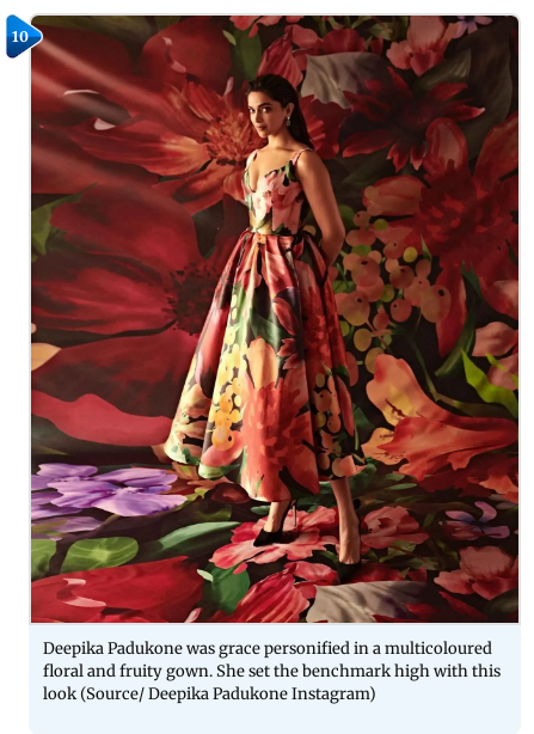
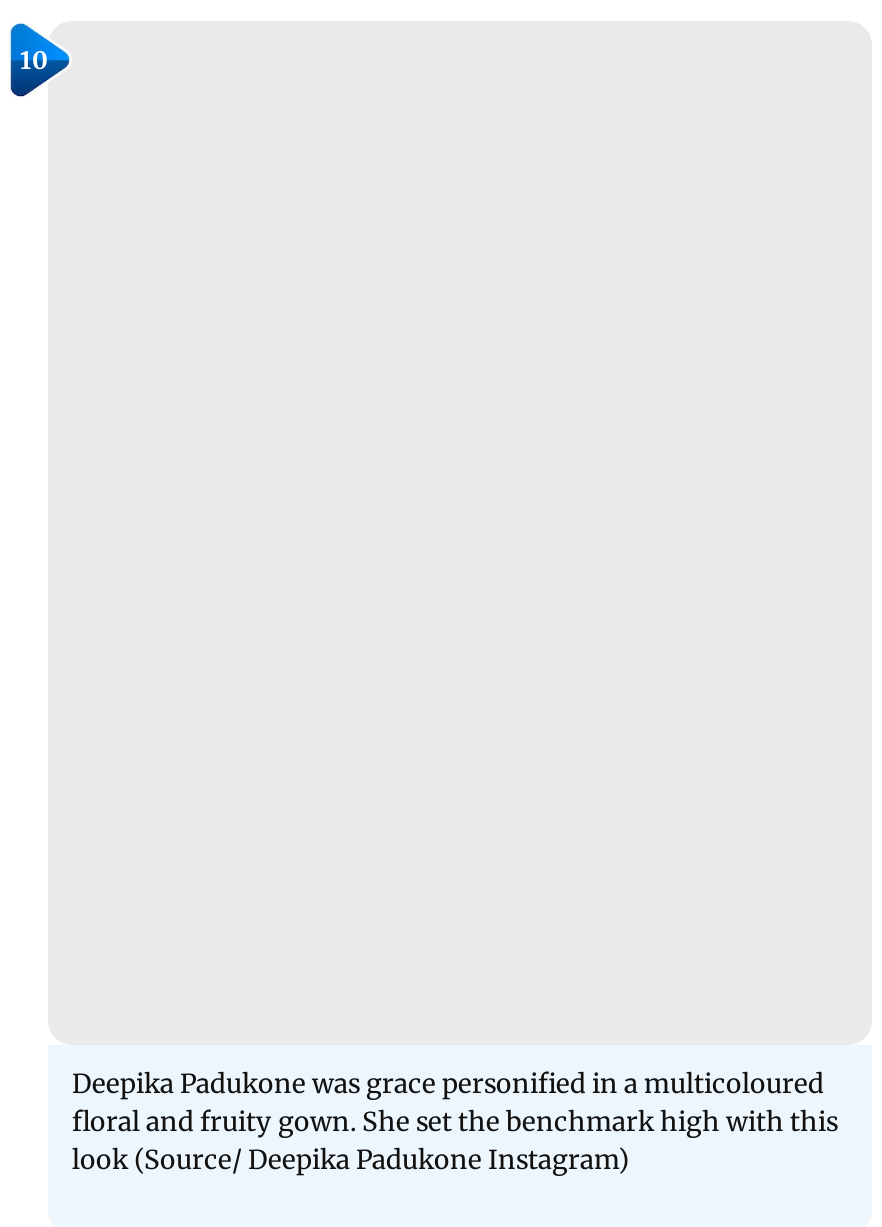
- [image]
